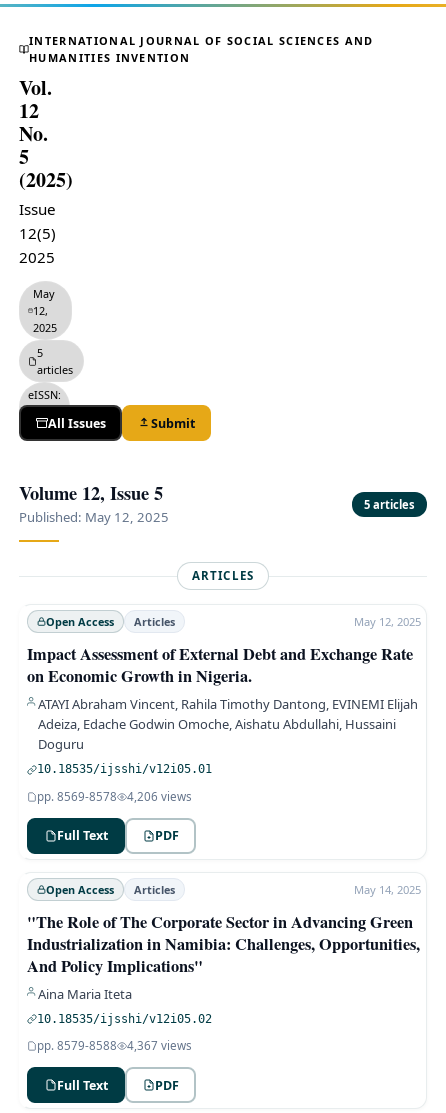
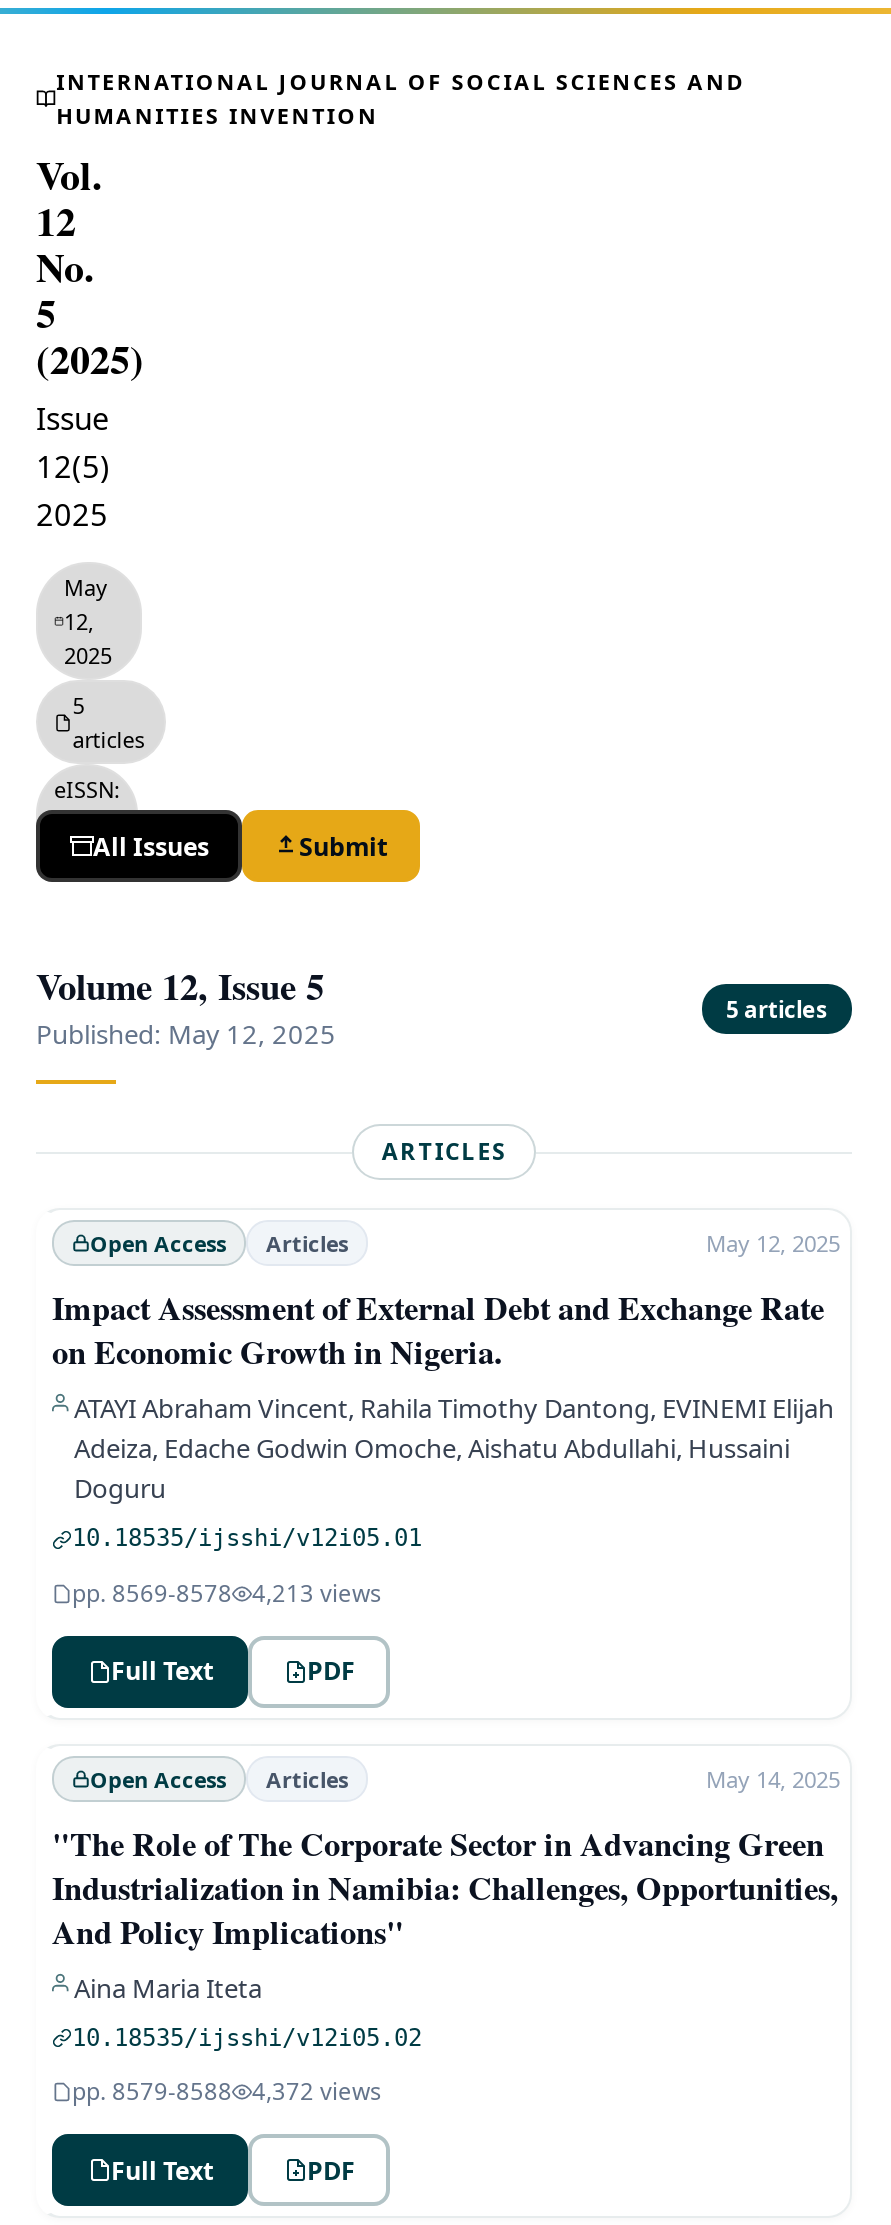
- pp. 8569-8578 4,206 views
+ pp. 8569-8578 4,213 views

- pp. 8579-8588 4,367 views
+ pp. 8579-8588 4,372 views
